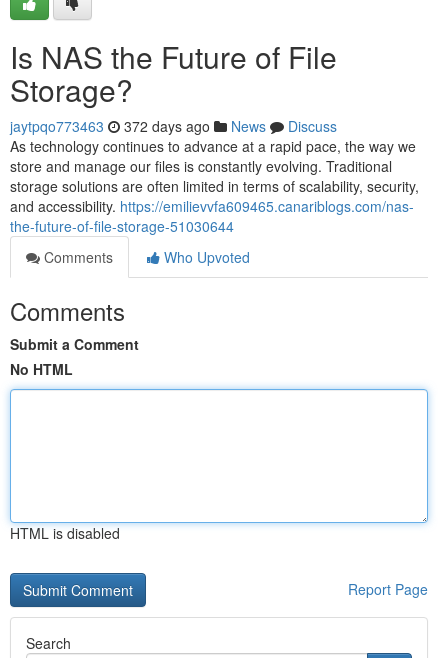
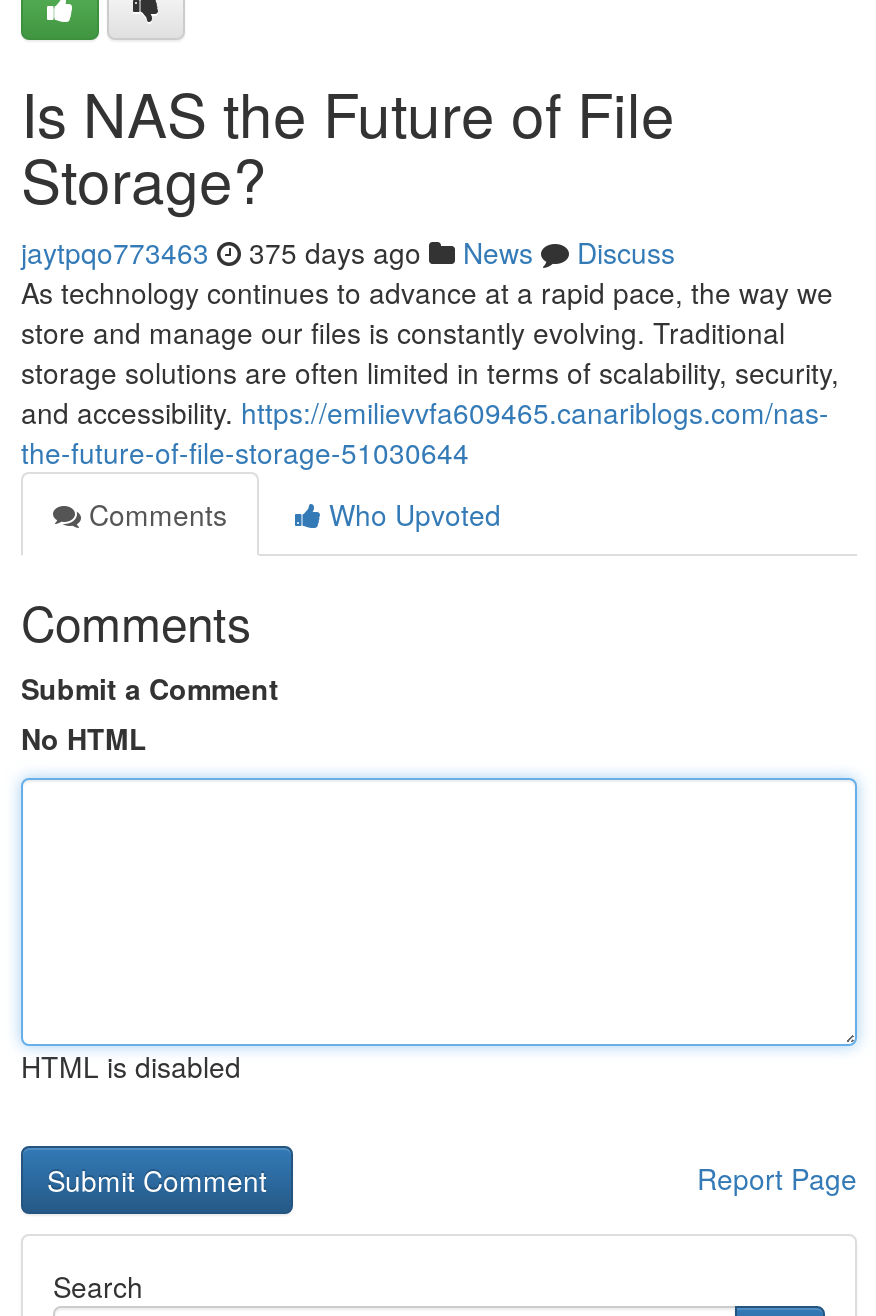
- jaytpqo773463 372 days ago News Discuss
+ jaytpqo773463 375 days ago News Discuss
